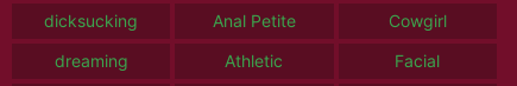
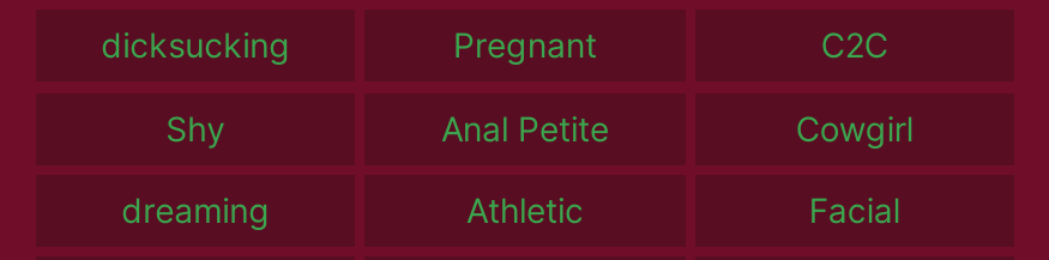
+ Pregnant
+ C2C
+ Shy
